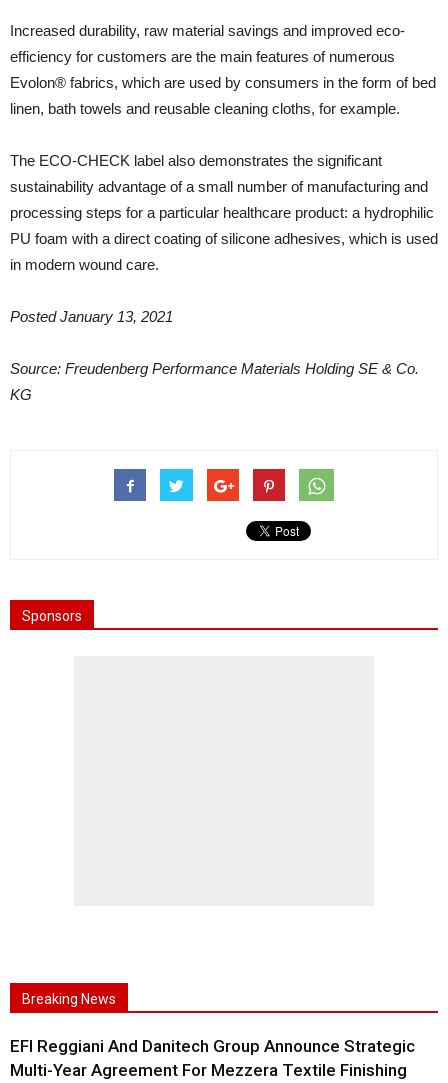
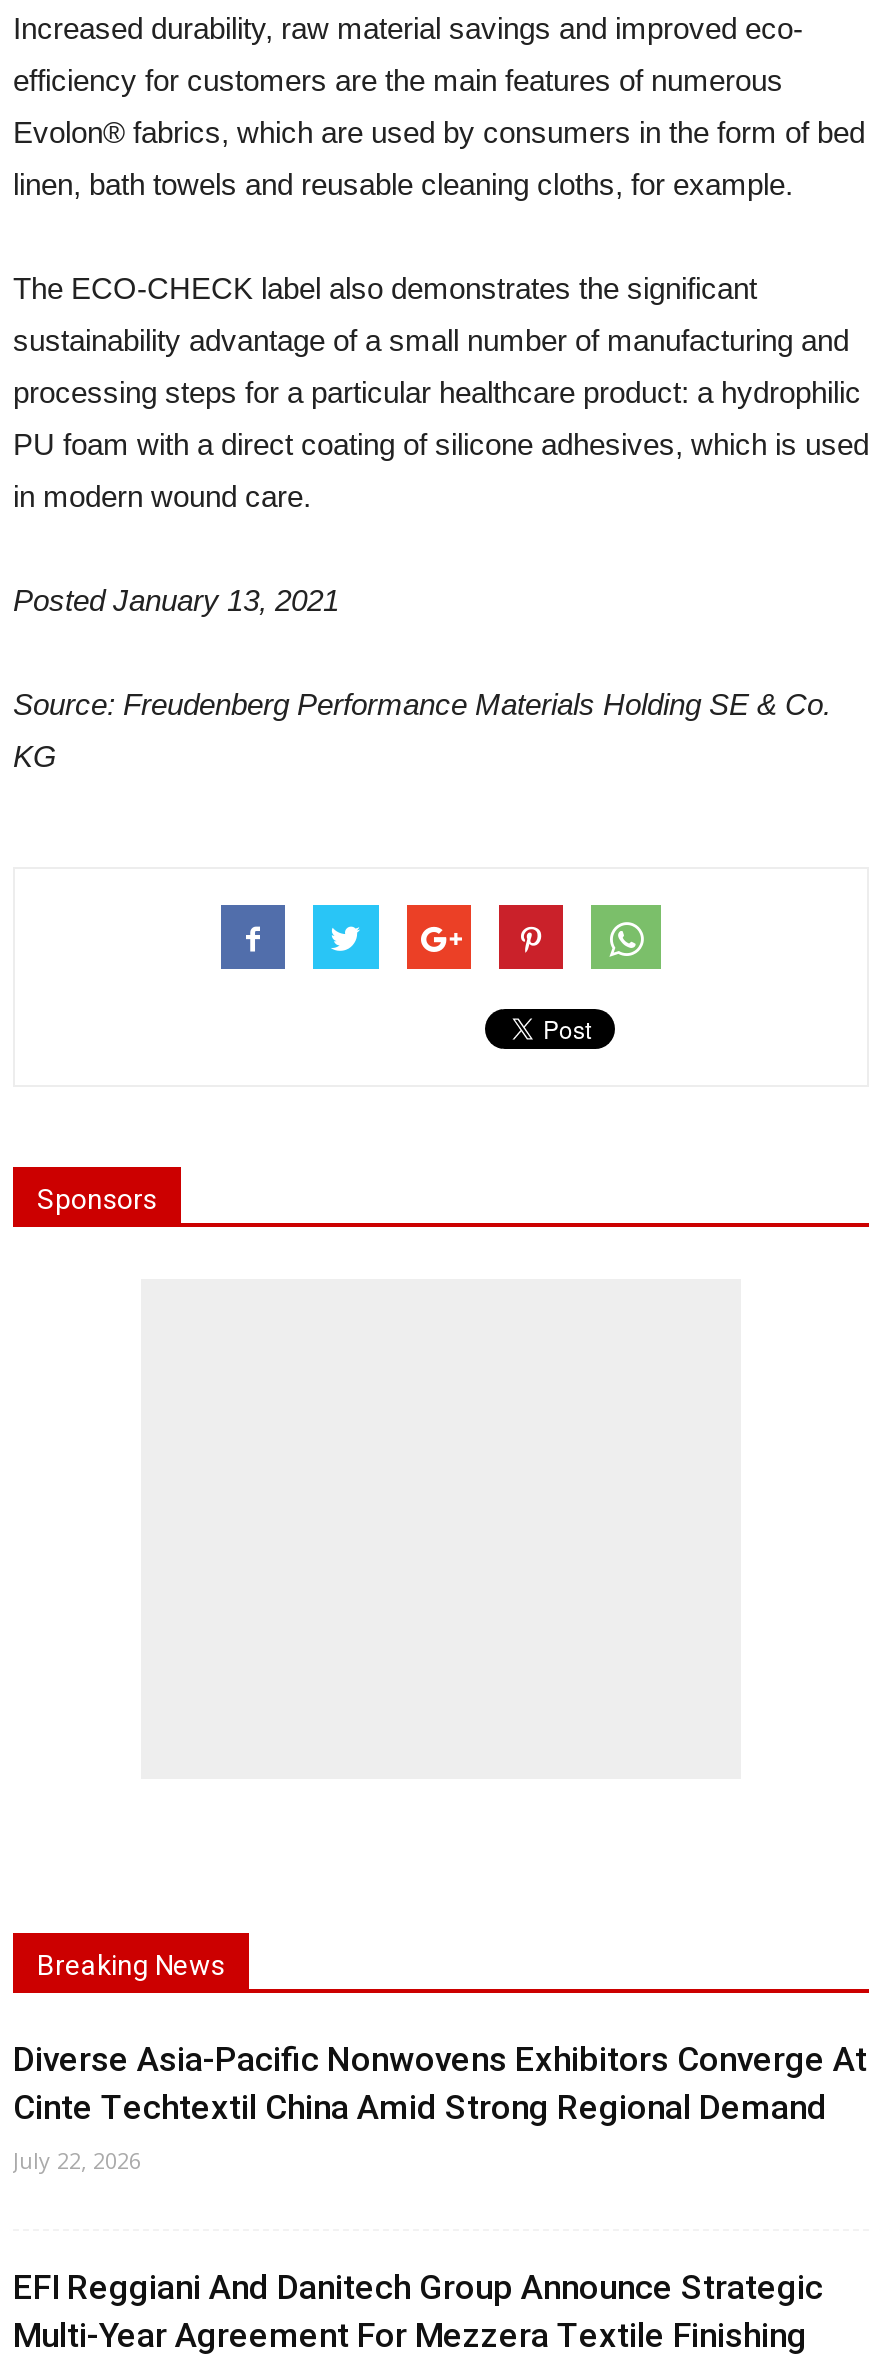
+ Diverse Asia-Pacific Nonwovens Exhibitors Converge At
+ Cinte Techtextil China Amid Strong Regional Demand
+ July 22, 2026
